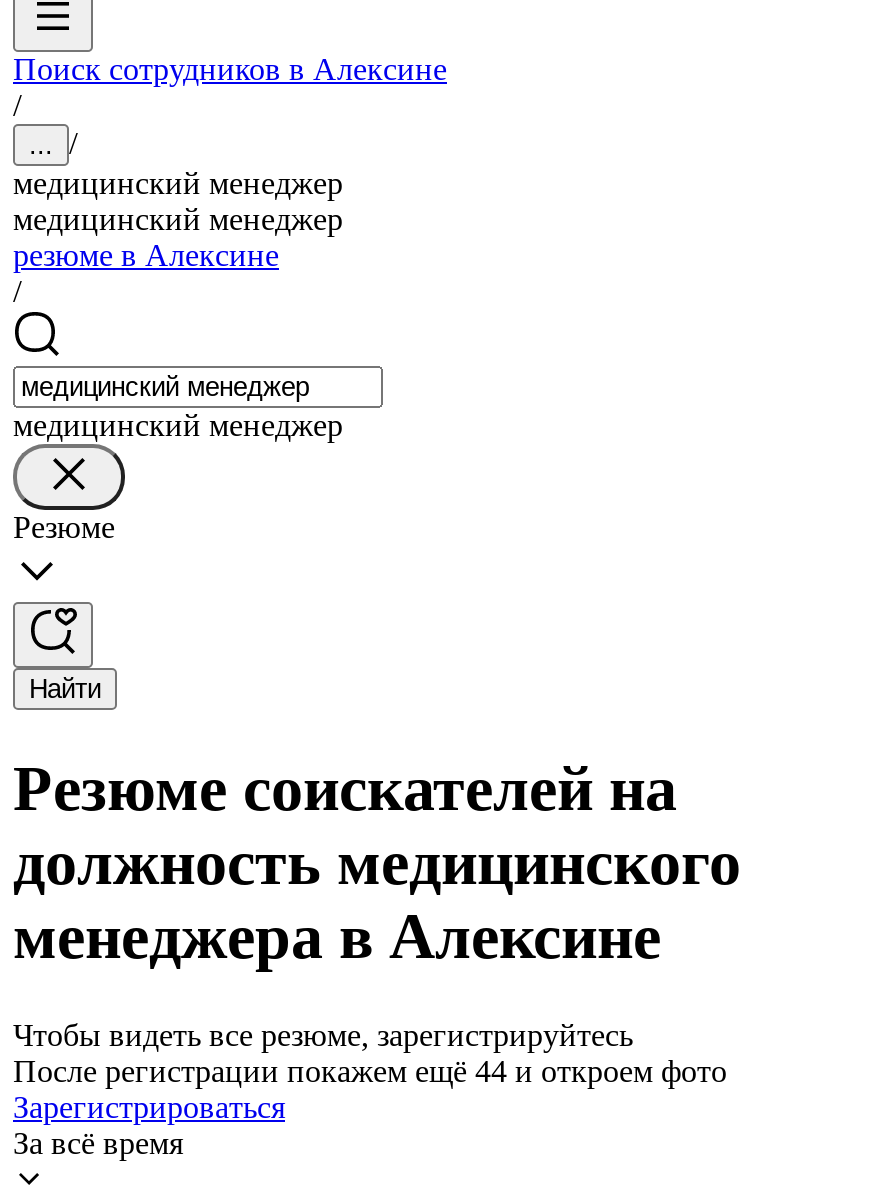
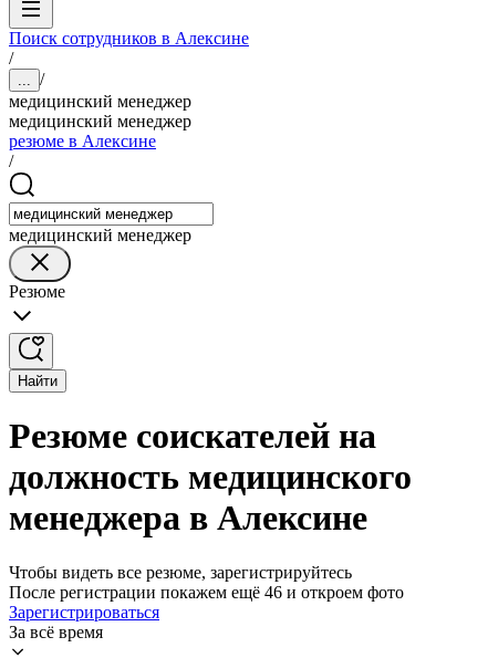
- После регистрации покажем ещё 44 и откроем фото
+ После регистрации покажем ещё 46 и откроем фото
